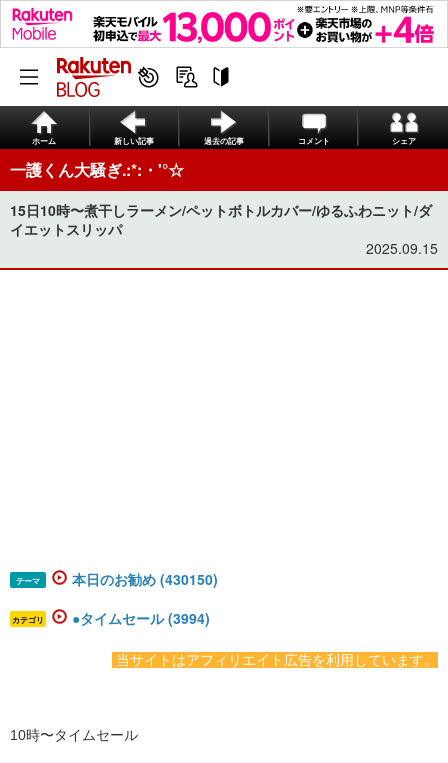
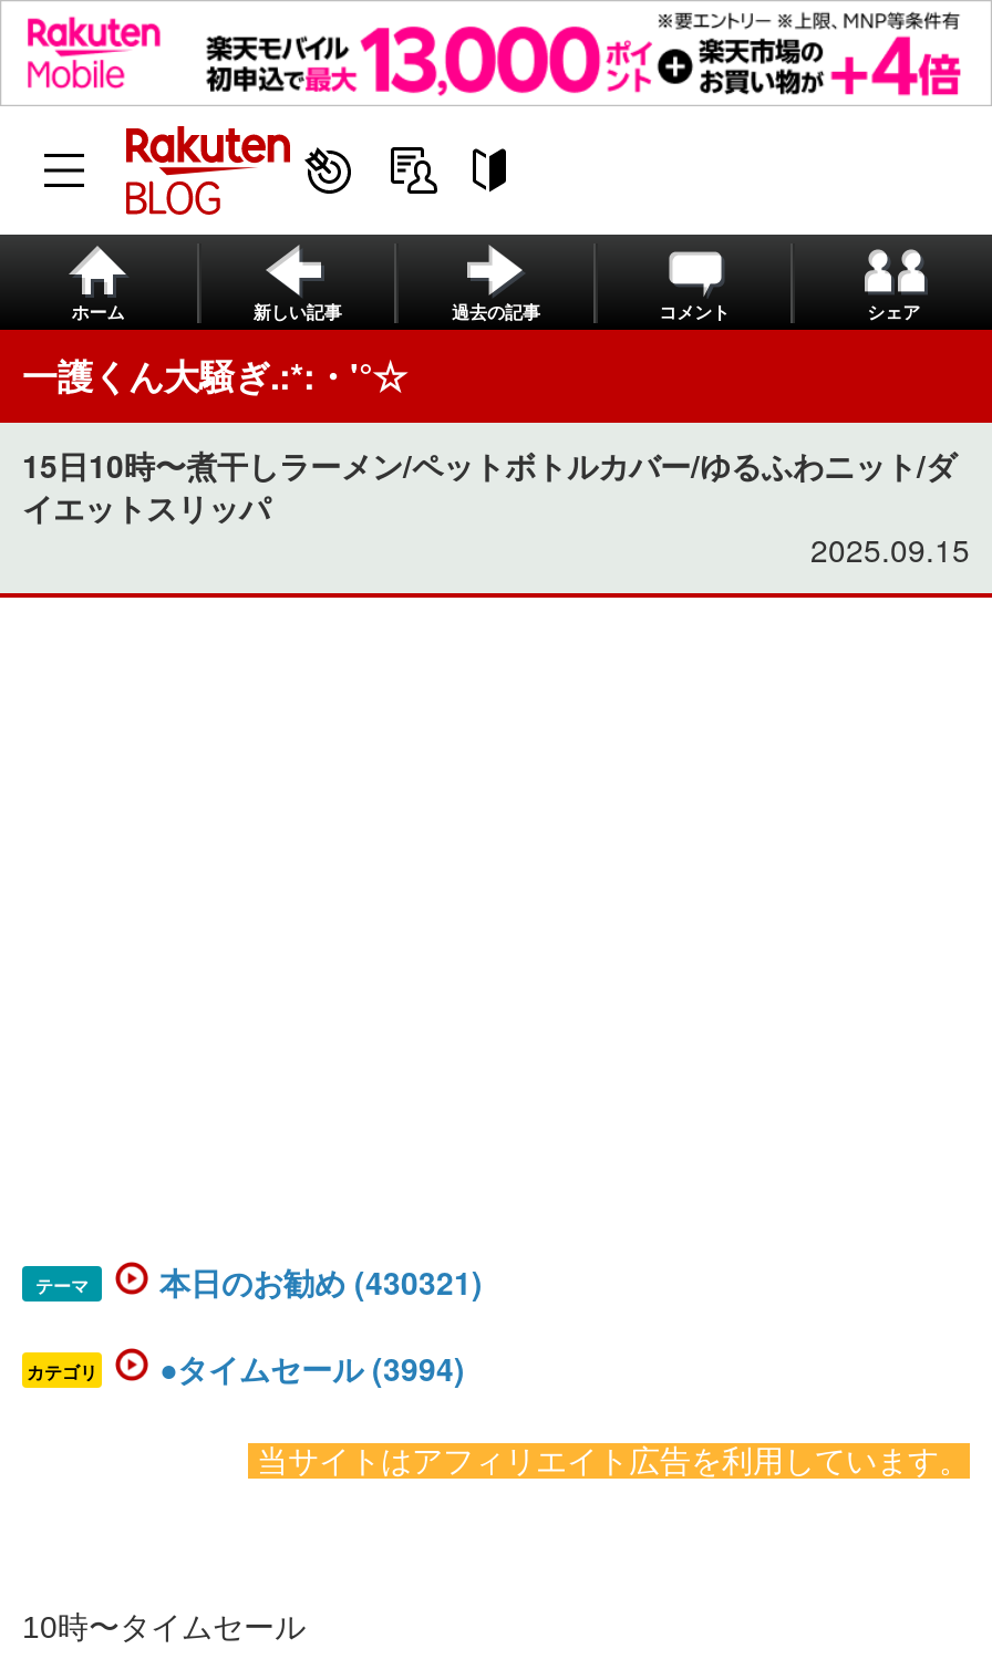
- 本日のお勧め (430150)
+ 本日のお勧め (430321)
